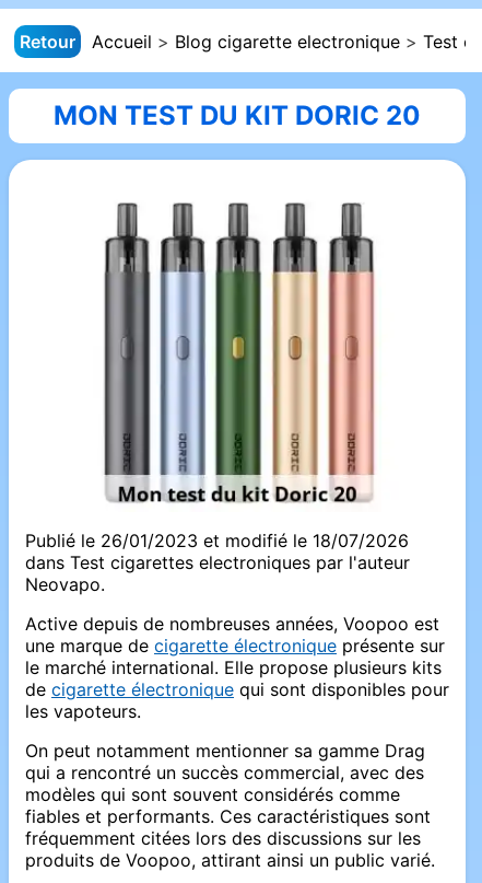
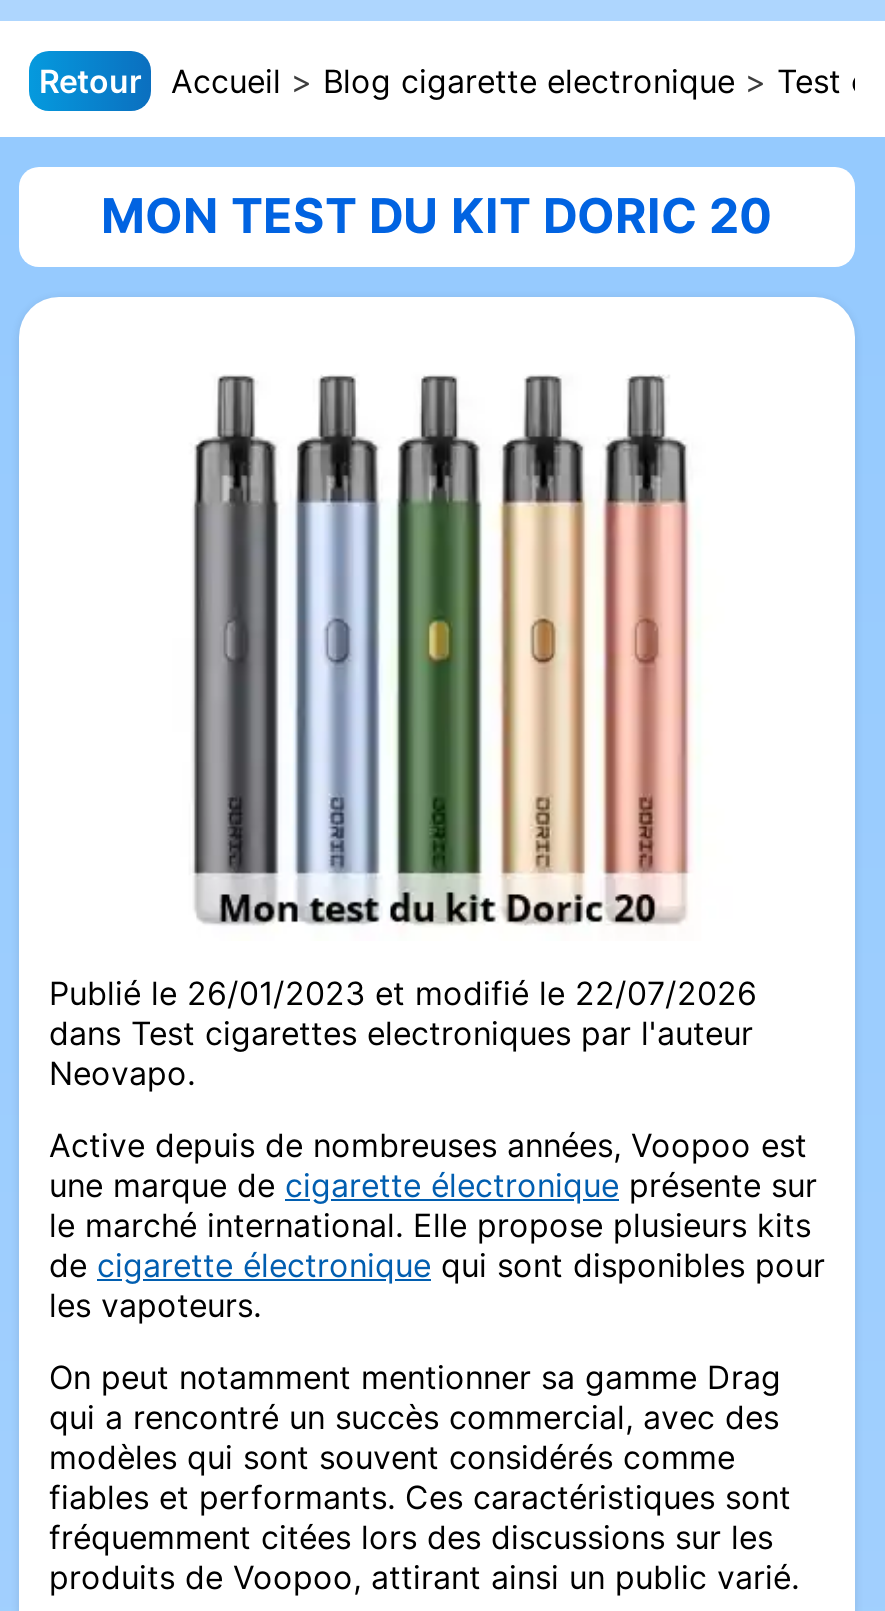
- Publié le 26/01/2023 et modifié le 18/07/2026
+ Publié le 26/01/2023 et modifié le 22/07/2026
